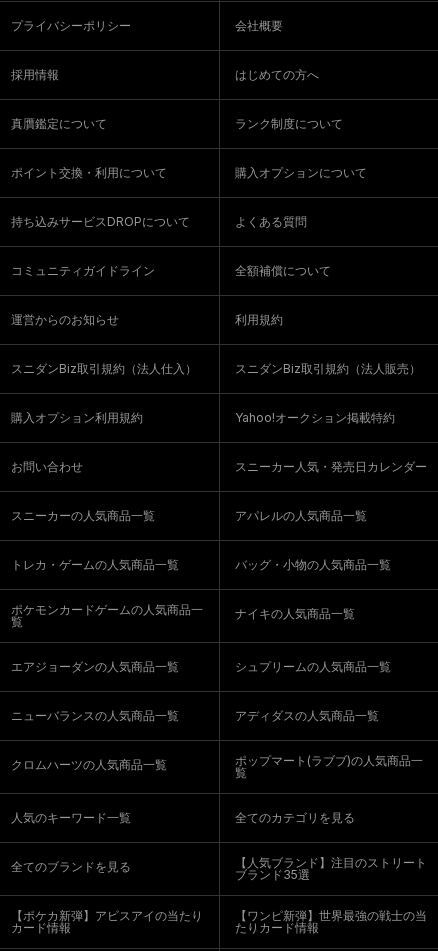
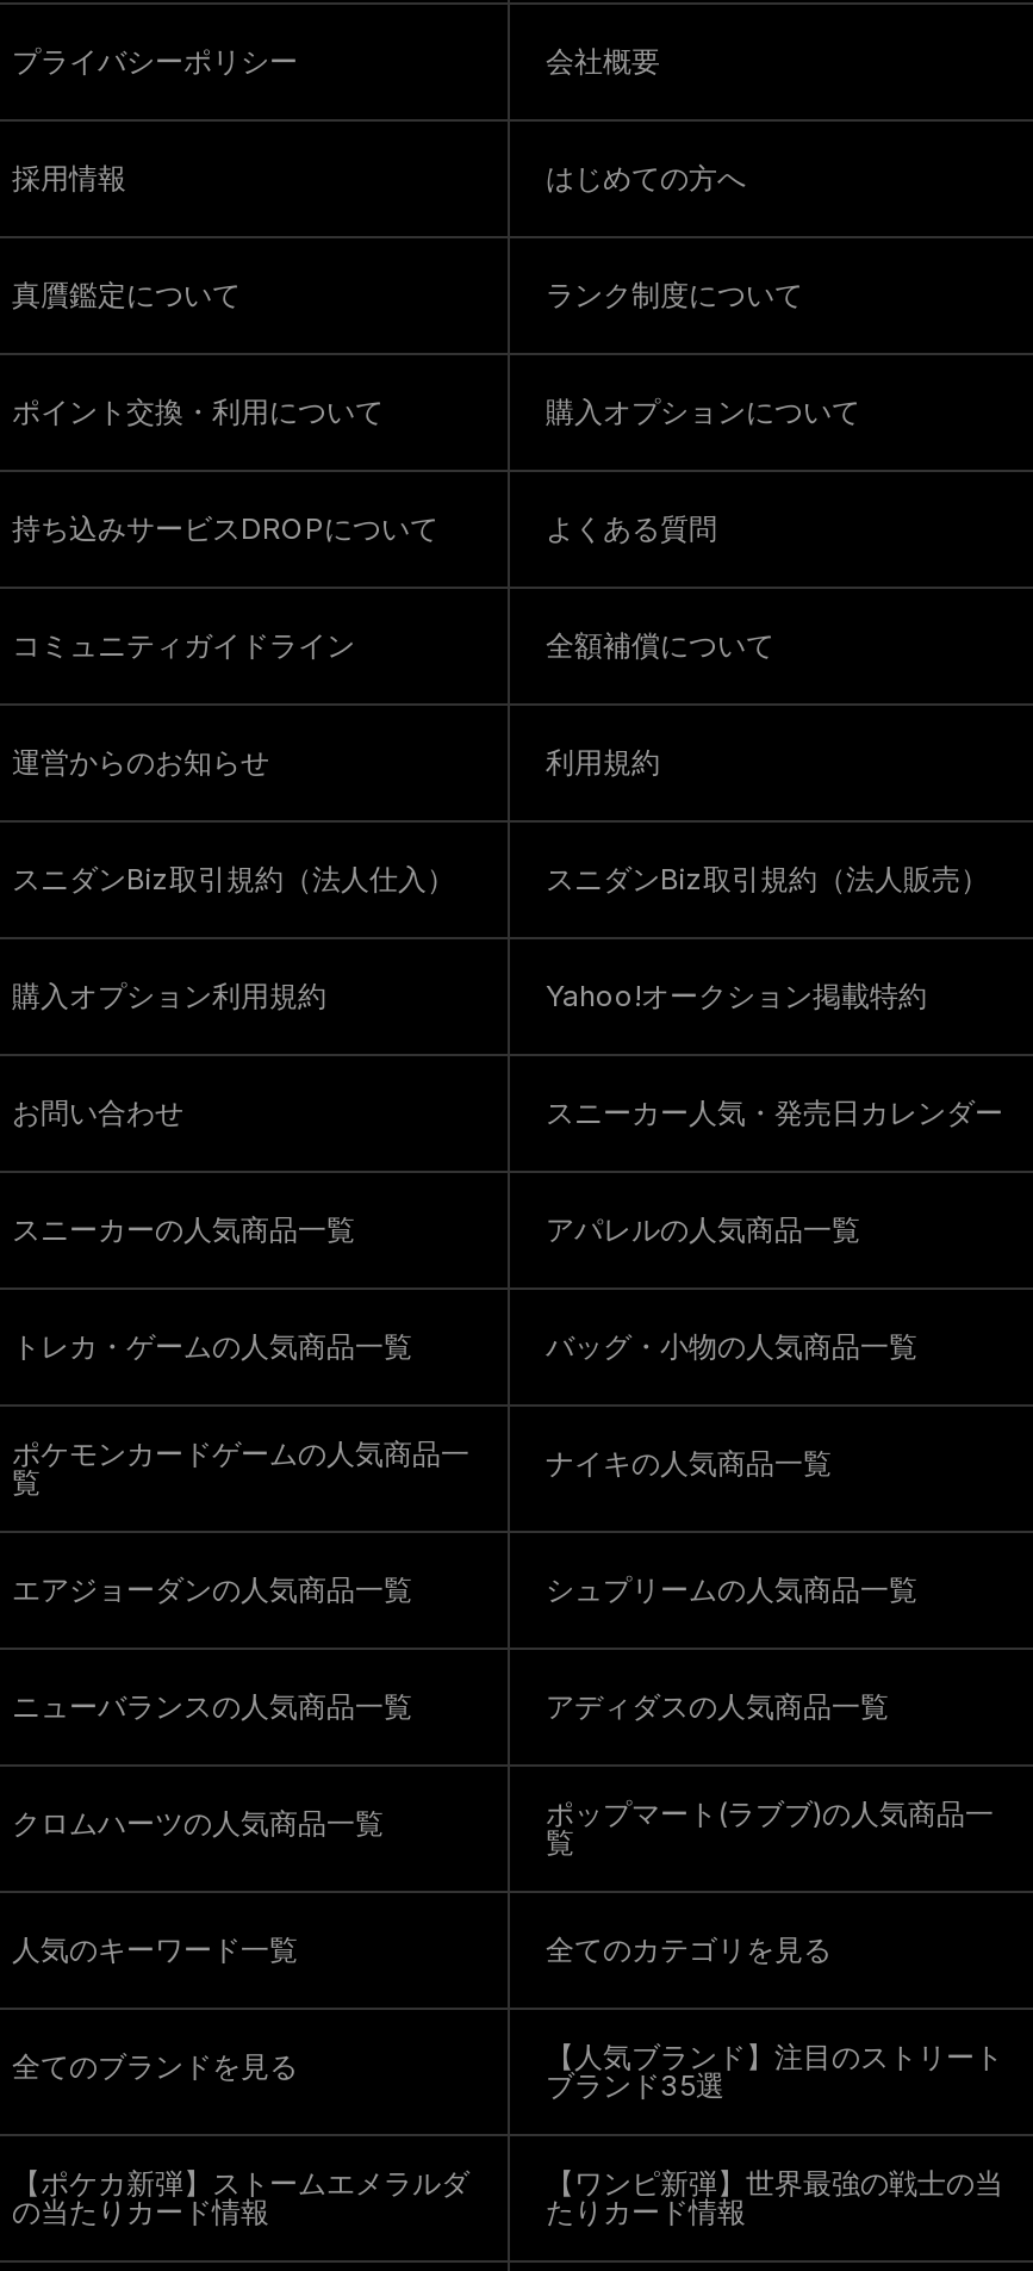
- 【ポケカ新弾】アビスアイの当たり
- カード情報
+ 【ポケカ新弾】ストームエメラルダ
+ の当たりカード情報
